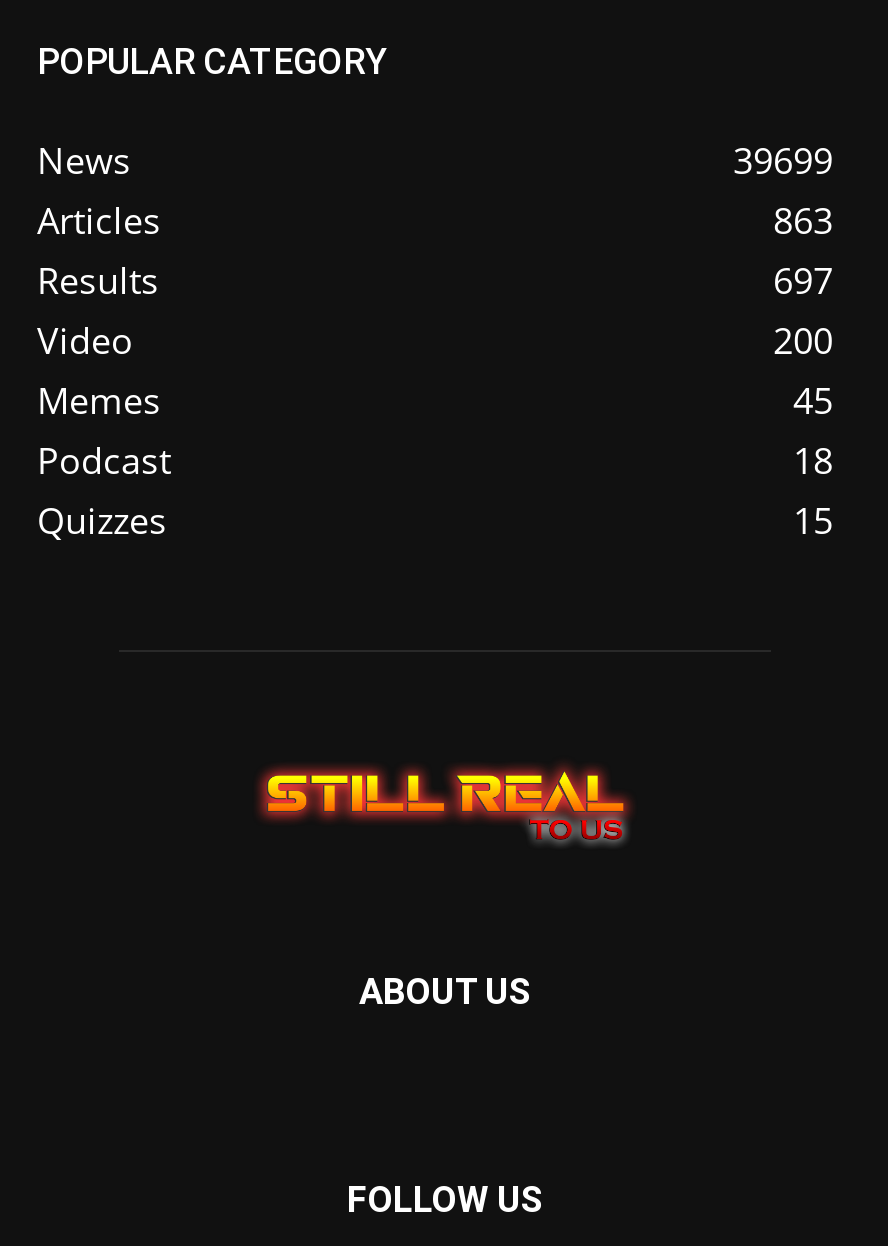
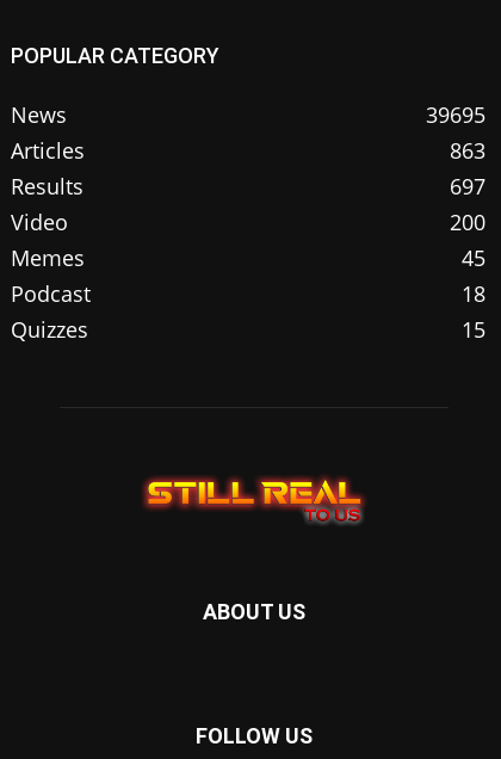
- 39699
+ 39695
